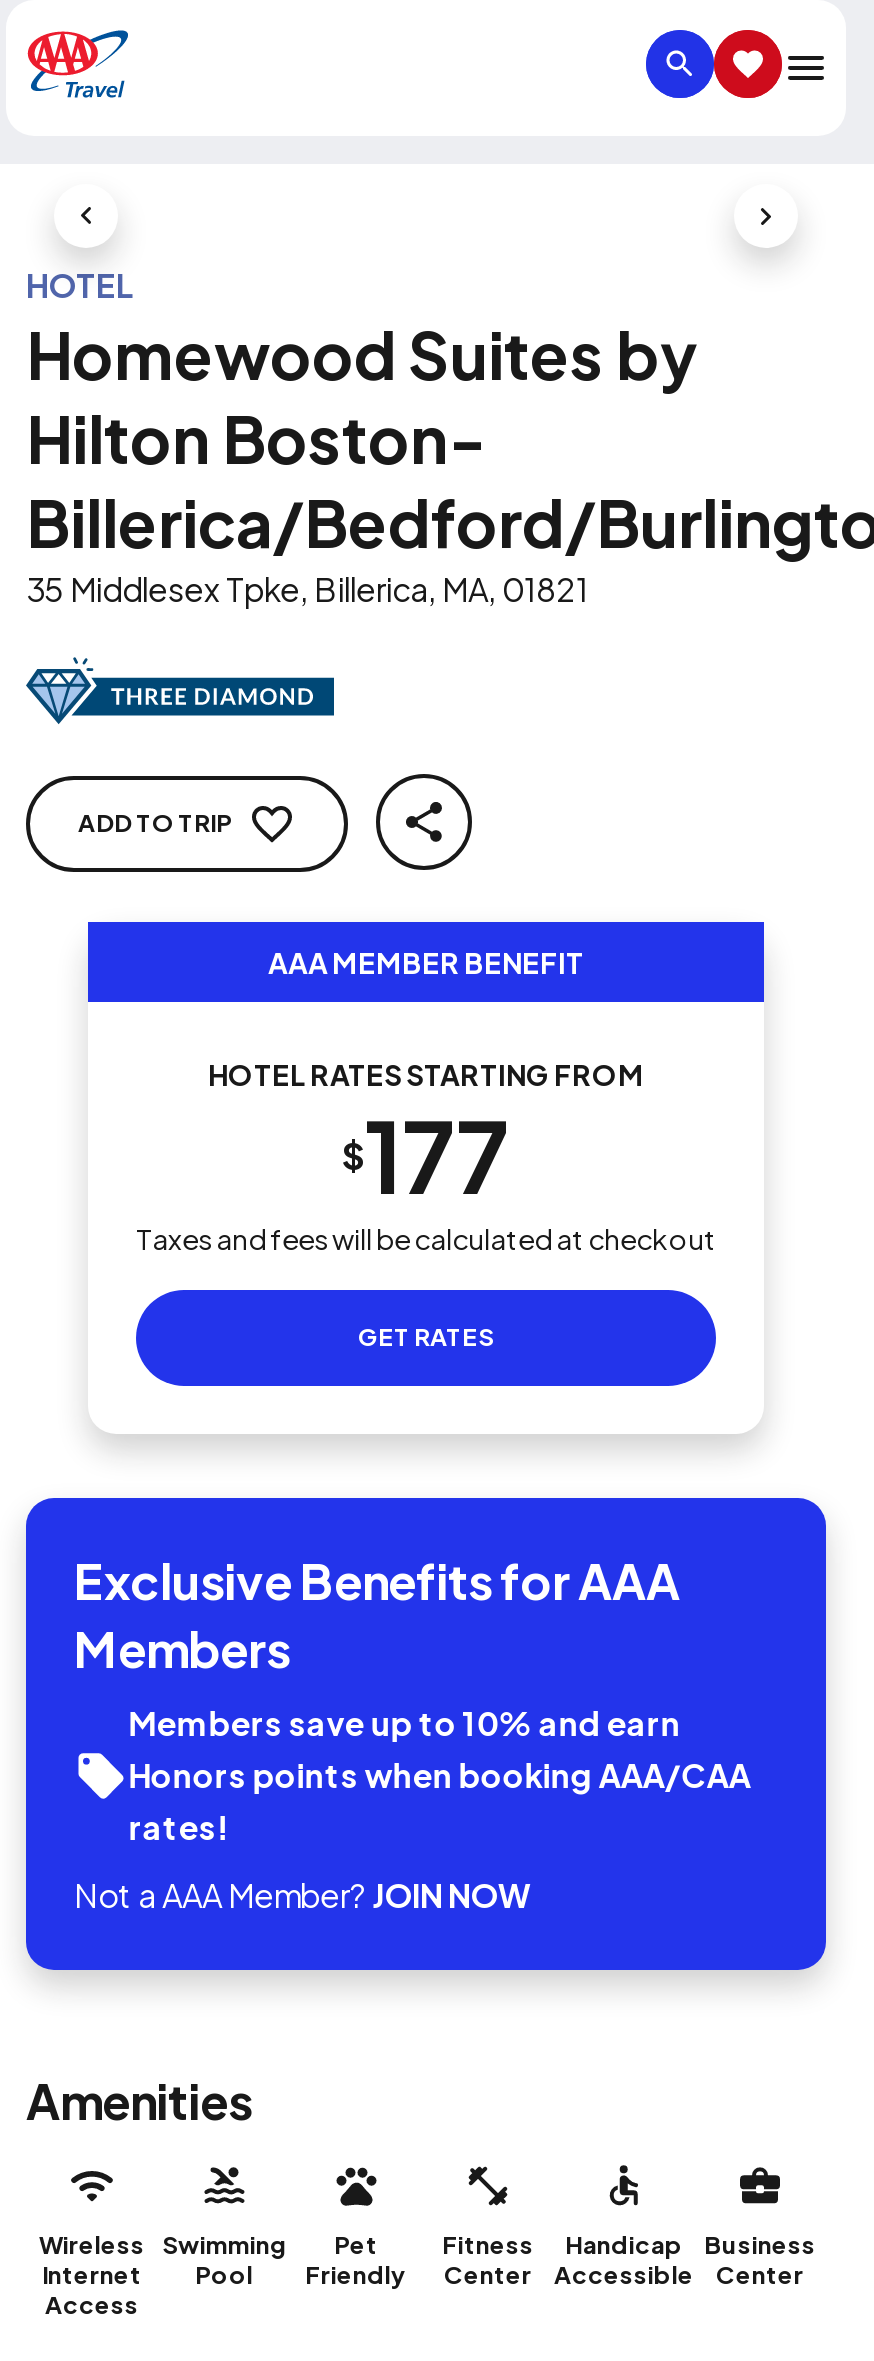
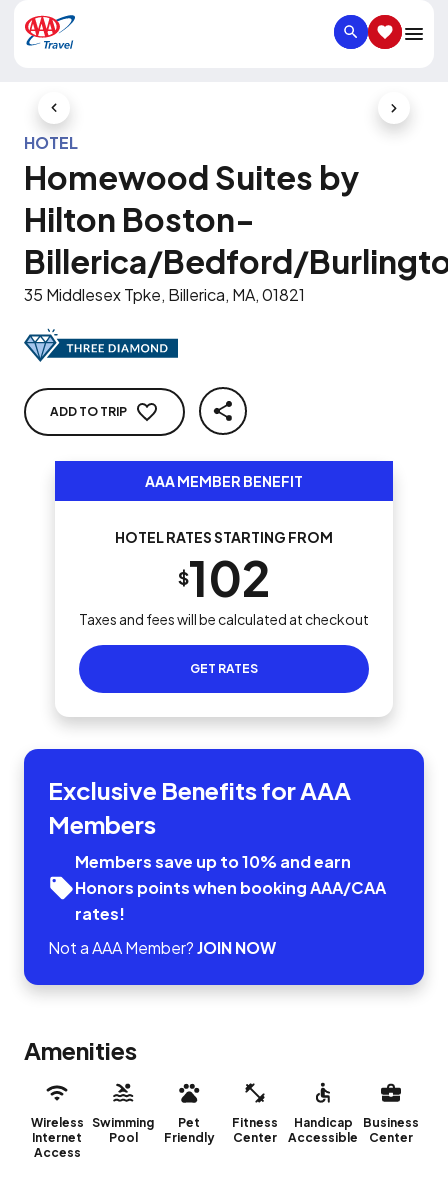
- $177
+ $102
